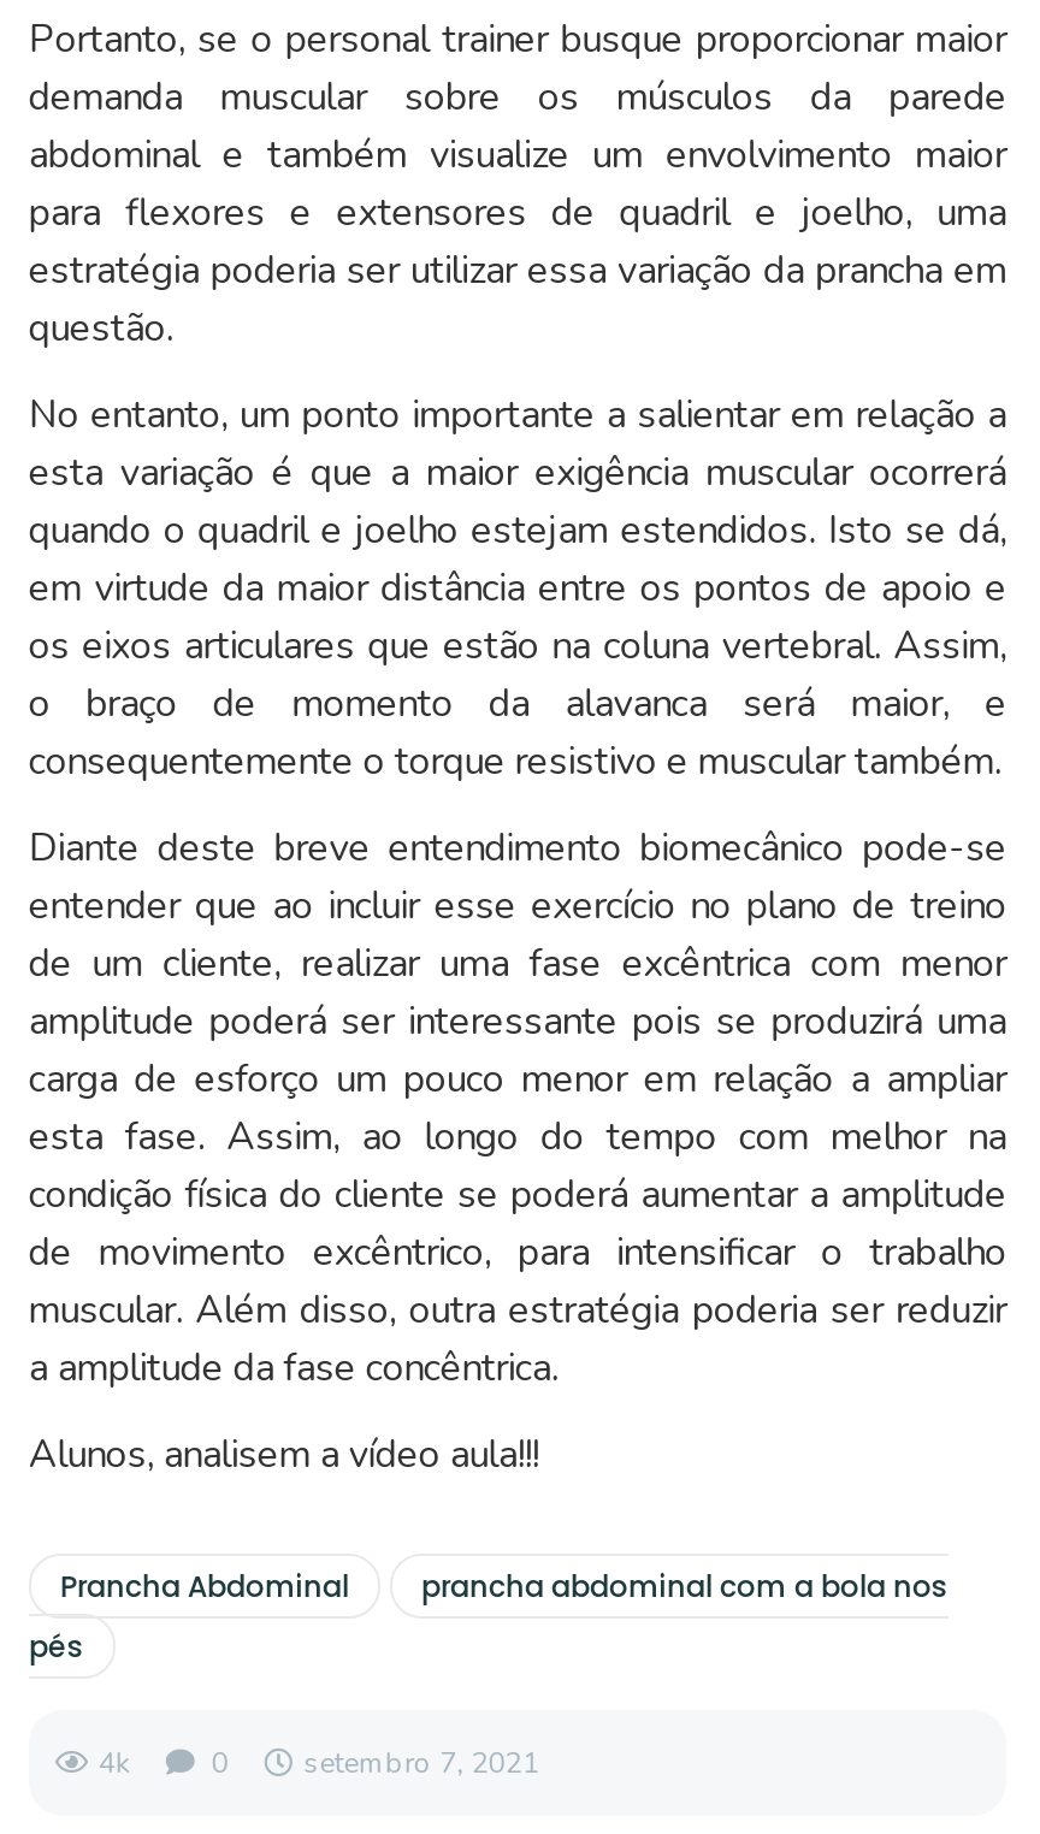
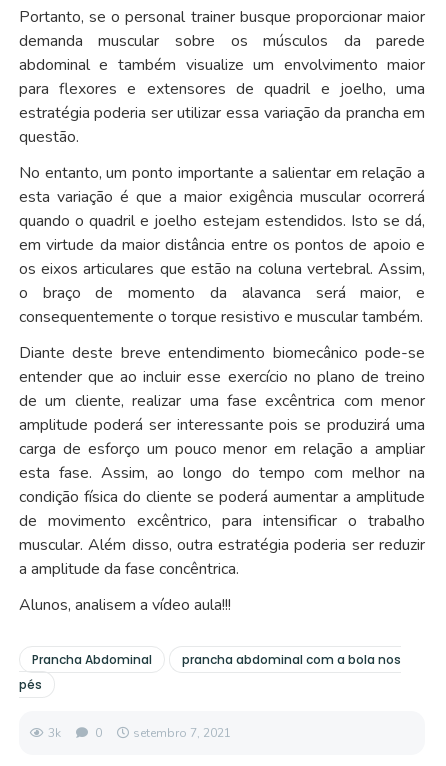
- 4k 0 setembro 7, 2021
+ 3k 0 setembro 7, 2021
